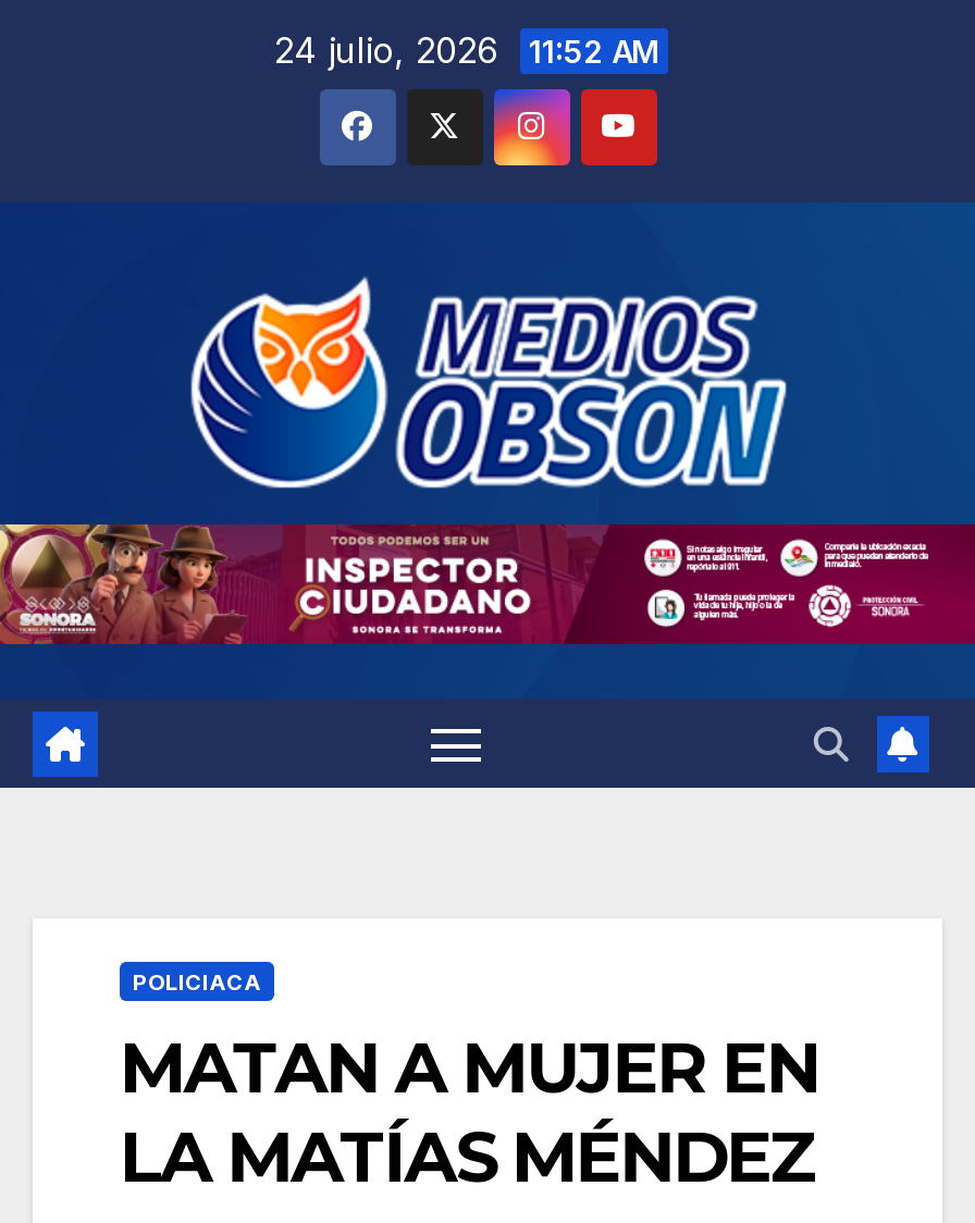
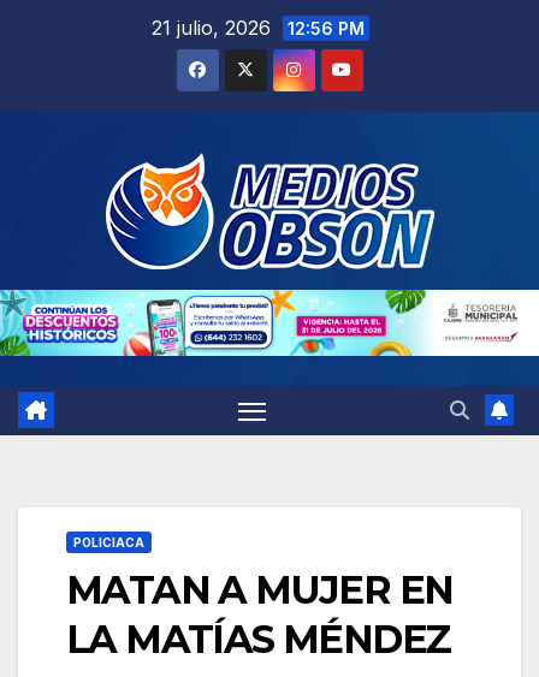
- 24 julio, 2026 11:52 AM
+ 21 julio, 2026 12:56 PM

- [image]
+ [image]
